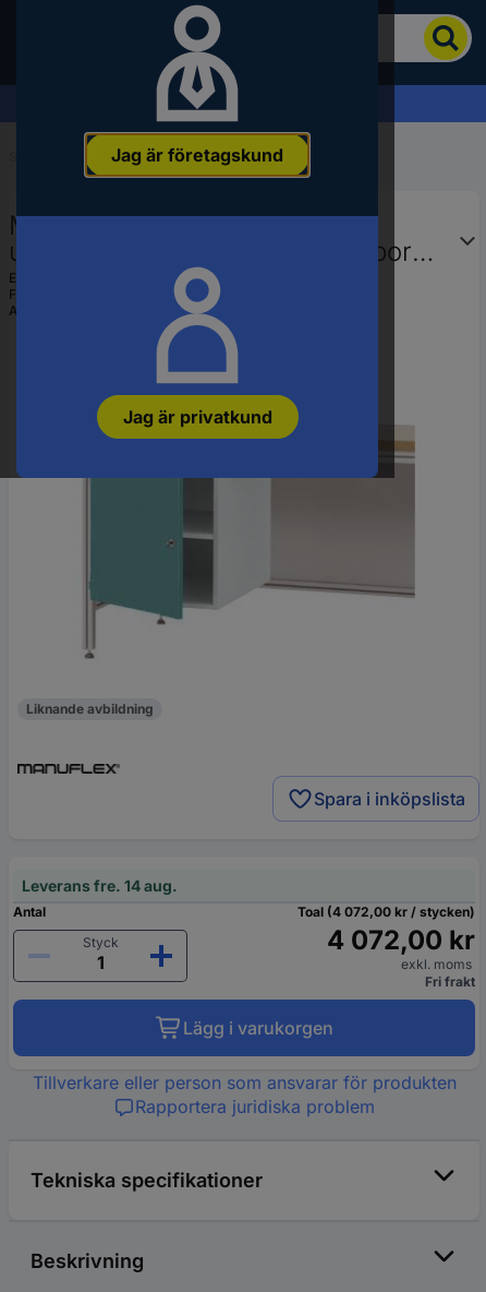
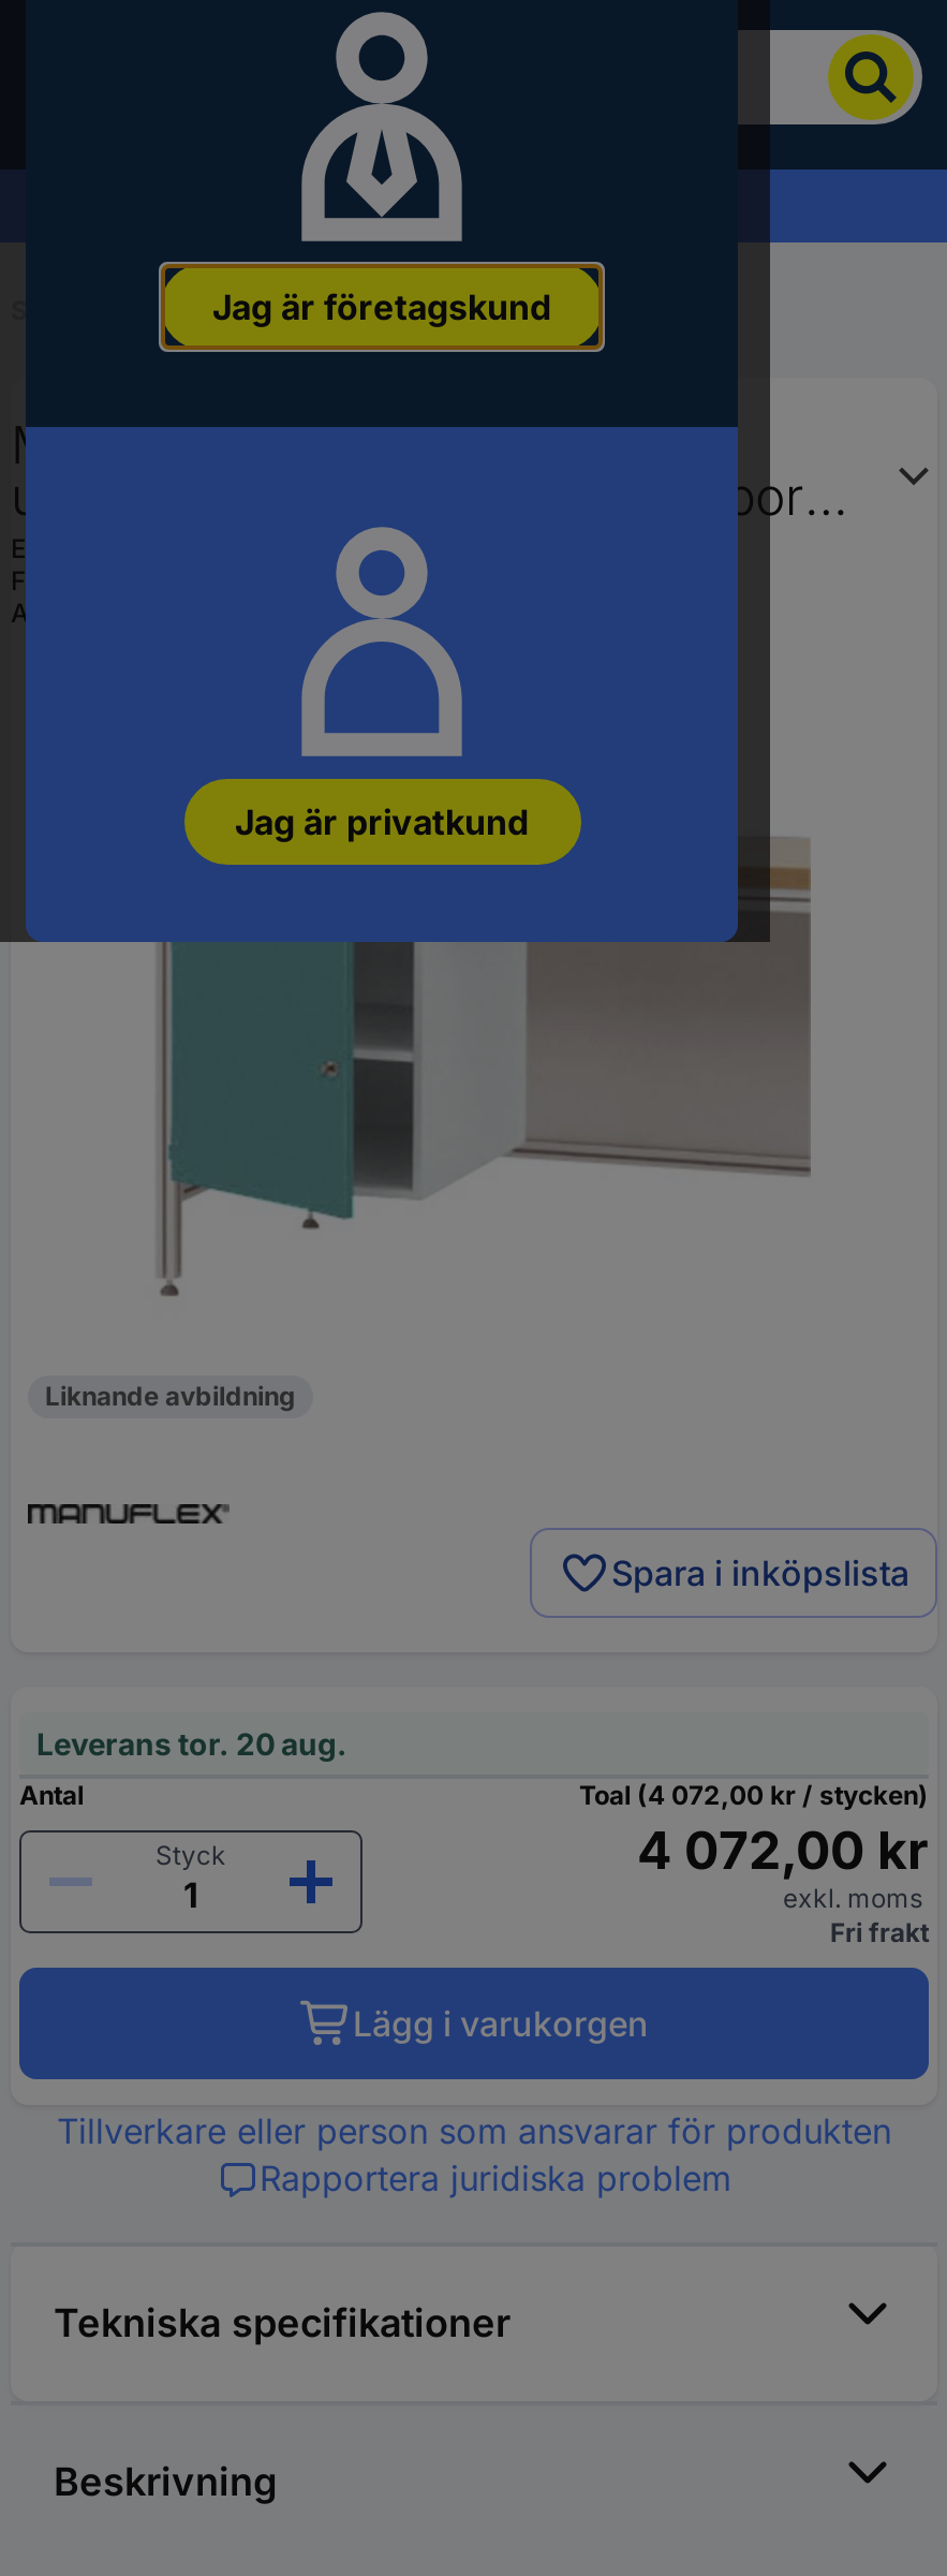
- Leverans fre. 14 aug.
+ Leverans tor. 20 aug.
